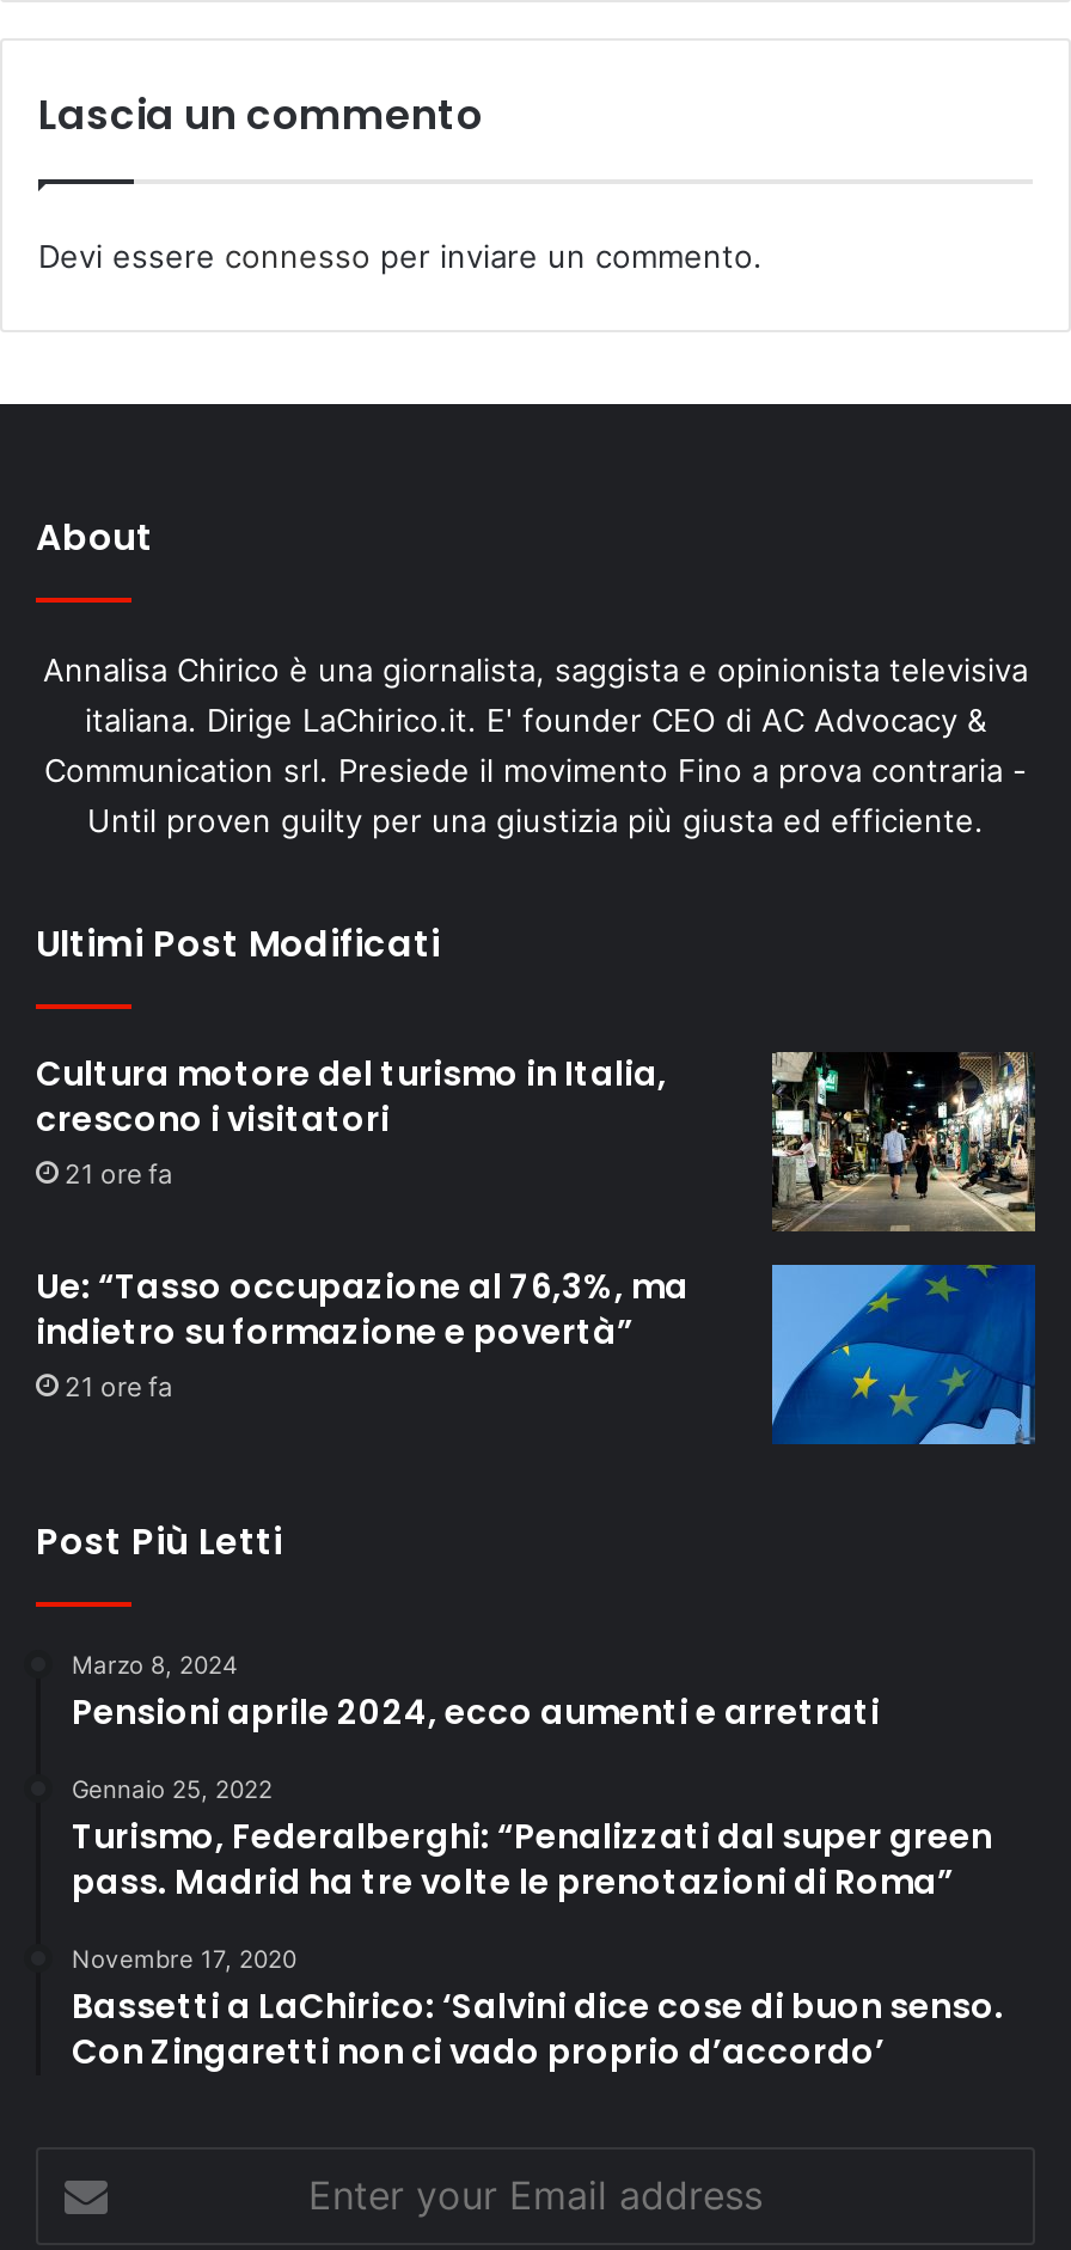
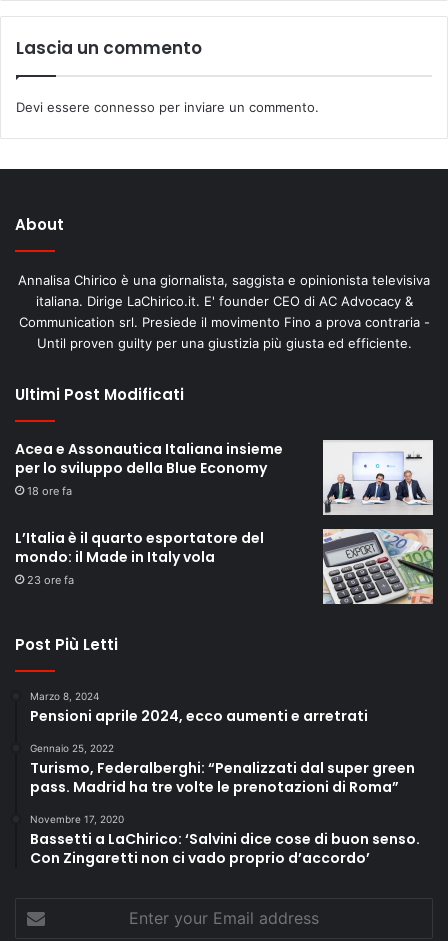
- Cultura motore del turismo in Italia,
- crescono i visitatori
- 21 ore fa
+ Acea e Assonautica Italiana insieme
+ per lo sviluppo della Blue Economy
+ 18 ore fa

- [image]
+ [image]

- Ue: “Tasso occupazione al 76,3%, ma
- indietro su formazione e povertà”
- 21 ore fa
+ L’Italia è il quarto esportatore del
+ mondo: il Made in Italy vola
+ 23 ore fa

- [image]
+ [image]
